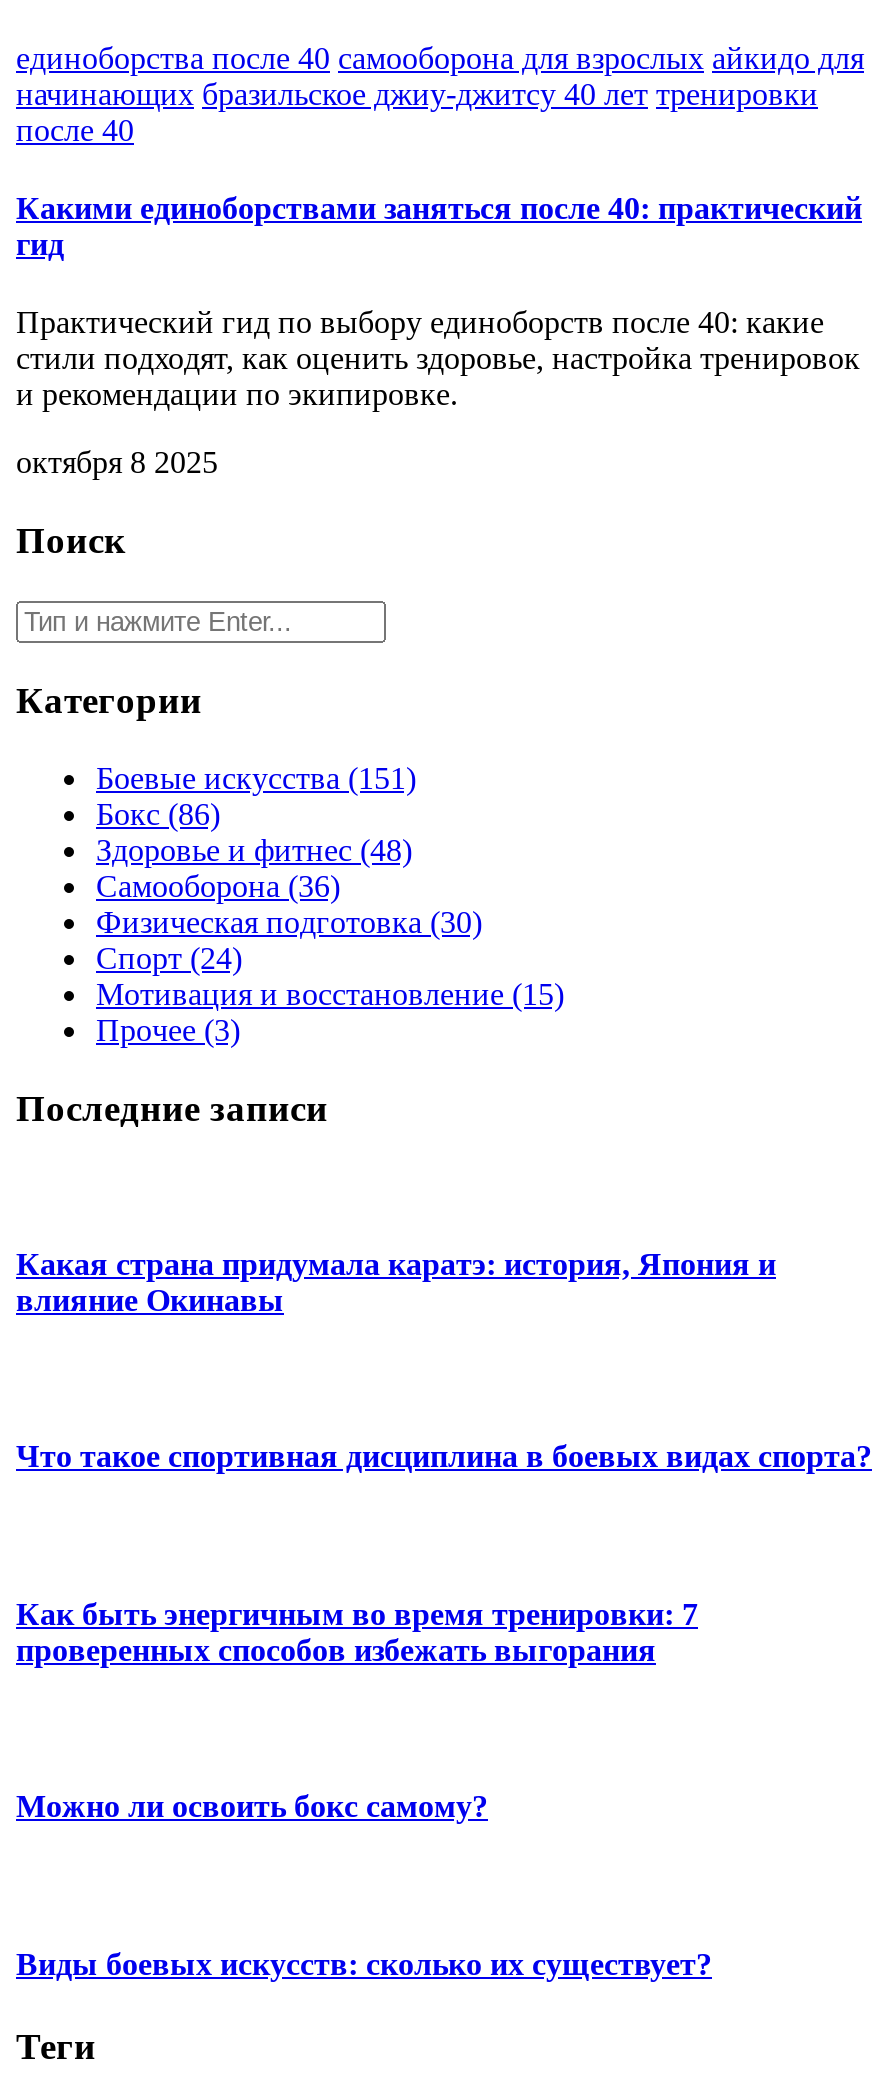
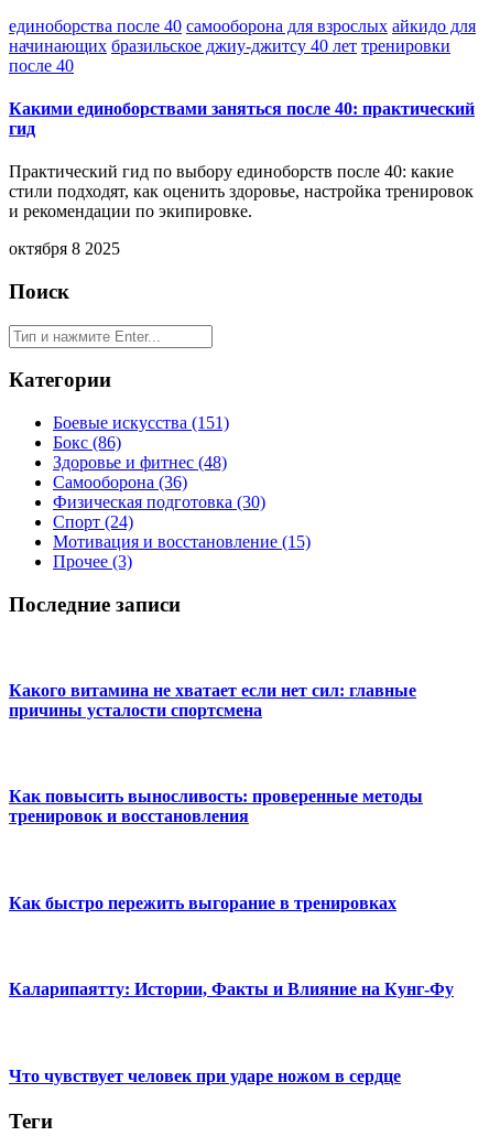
- Какая страна придумала каратэ: история, Япония и
- влияние Окинавы
+ Какого витамина не хватает если нет сил: главные
+ причины усталости спортсмена

- Что такое спортивная дисциплина в боевых видах спорта?
+ Как повысить выносливость: проверенные методы
+ тренировок и восстановления

- Как быть энергичным во время тренировки: 7
- проверенных способов избежать выгорания
+ Как быстро пережить выгорание в тренировках

- Можно ли освоить бокс самому?
+ Каларипаятту: Истории, Факты и Влияние на Кунг-Фу

- Виды боевых искусств: сколько их существует?
+ Что чувствует человек при ударе ножом в сердце
